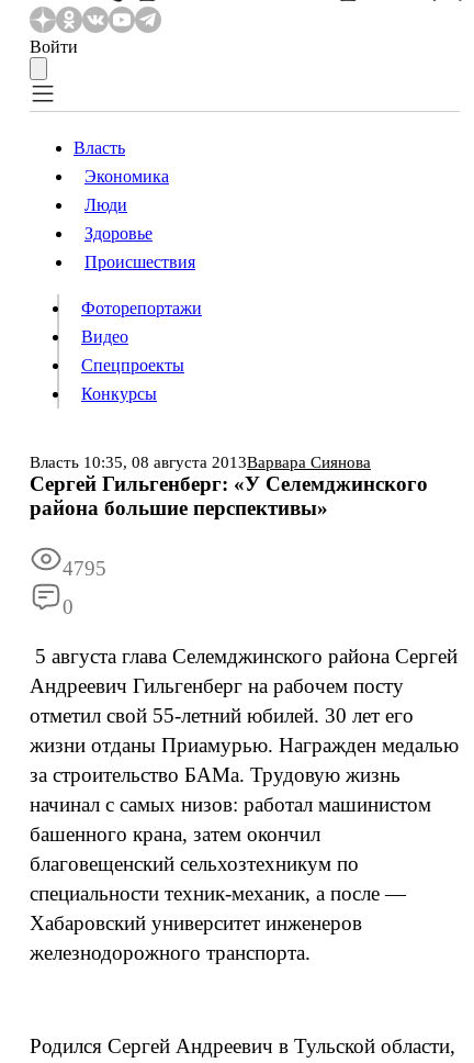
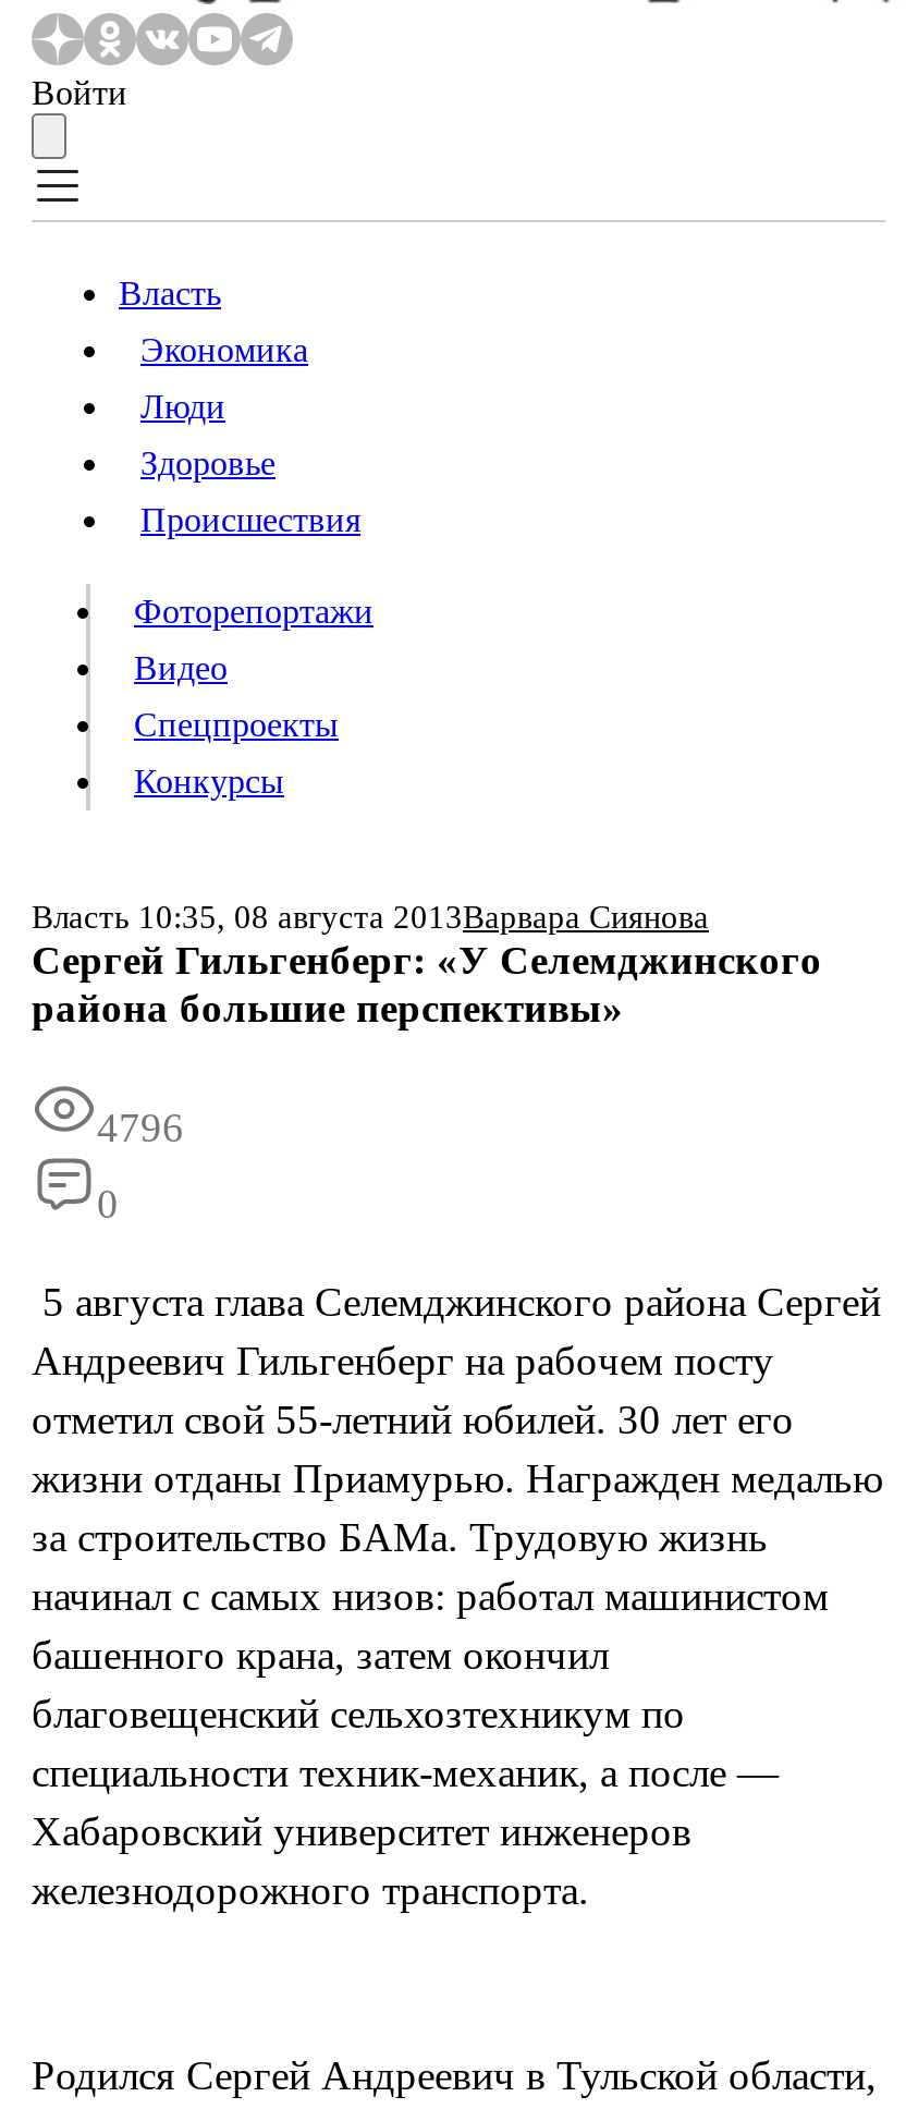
- 4795
+ 4796
